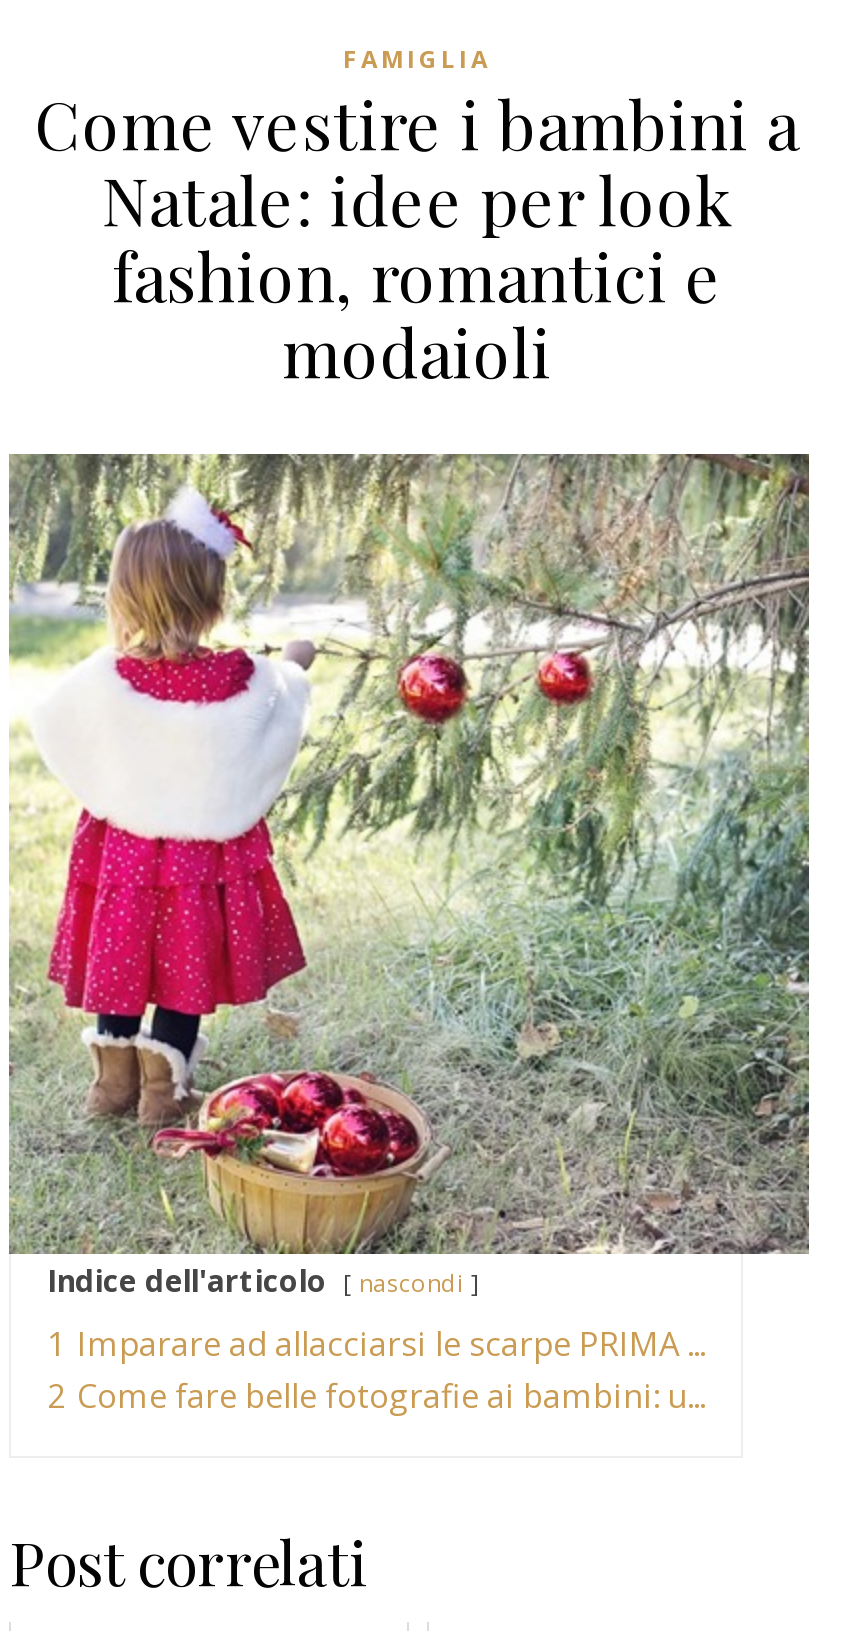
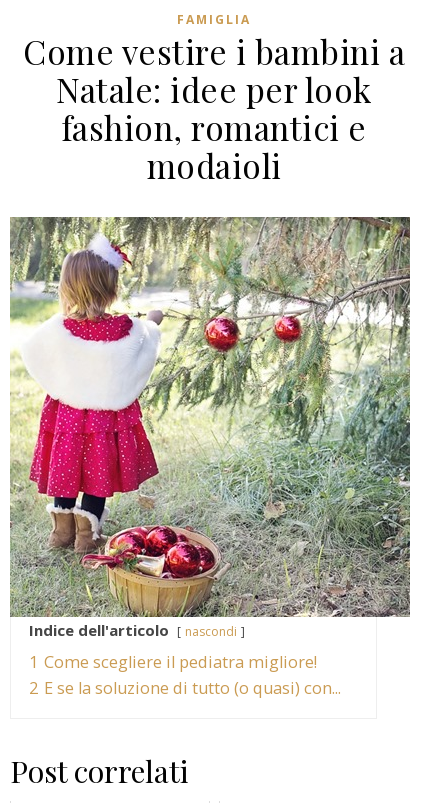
- 1 Imparare ad allacciarsi le scarpe PRIMA ...
- 2 Come fare belle fotografie ai bambini: u...
+ 1 Come scegliere il pediatra migliore!
+ 2 E se la soluzione di tutto (o quasi) con...
